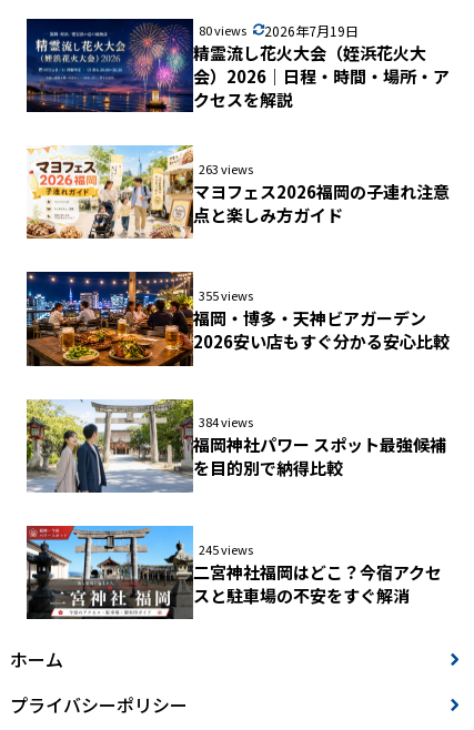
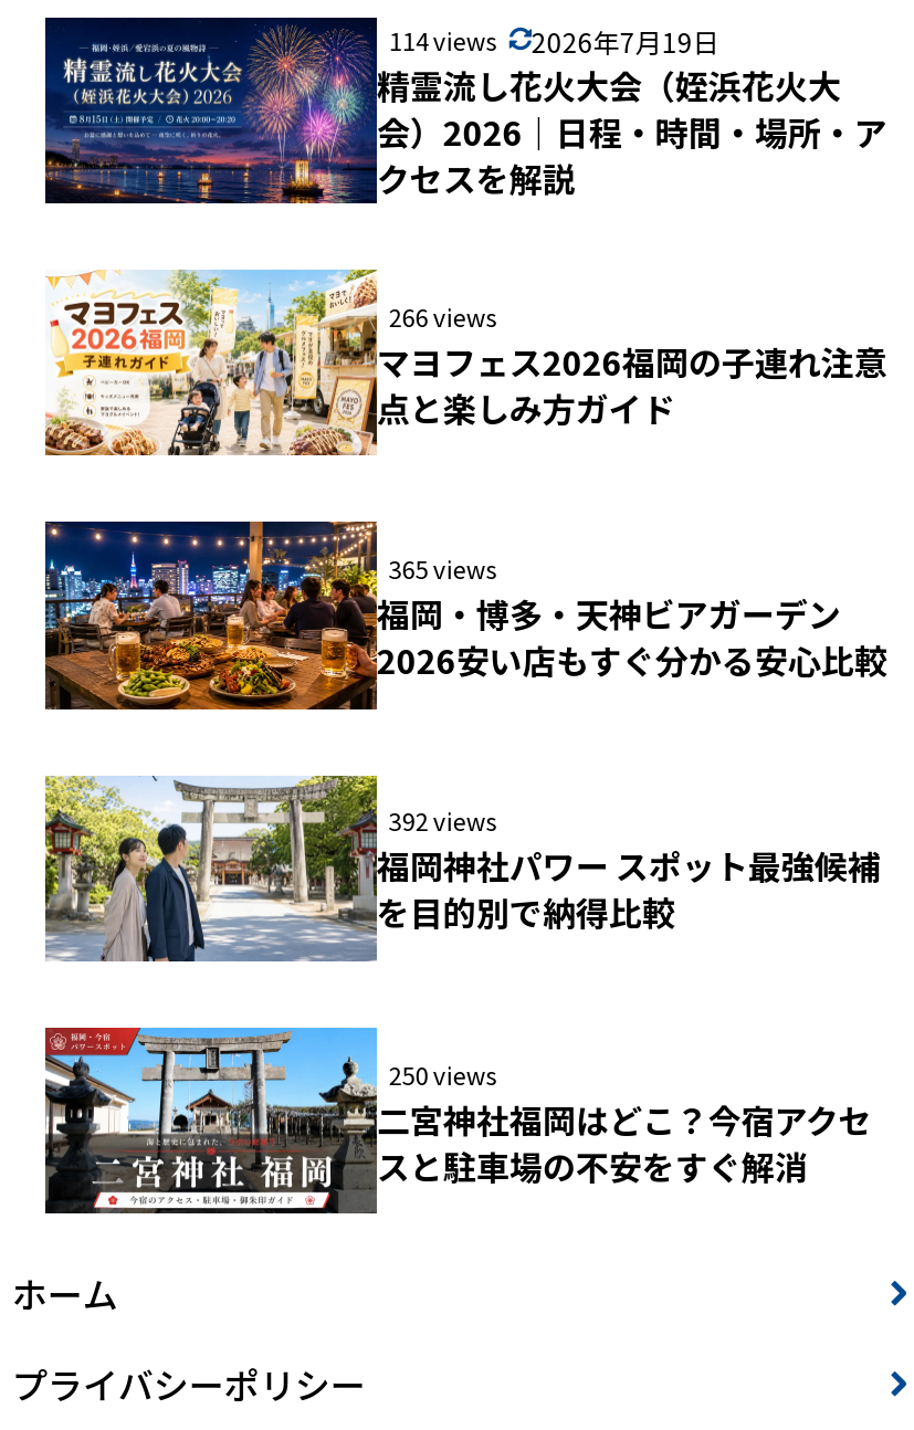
- 80 views 2026年7月19日
+ 114 views 2026年7月19日

- 263 views
+ 266 views

- 355 views
+ 365 views

- 384 views
+ 392 views

- 245 views
+ 250 views
